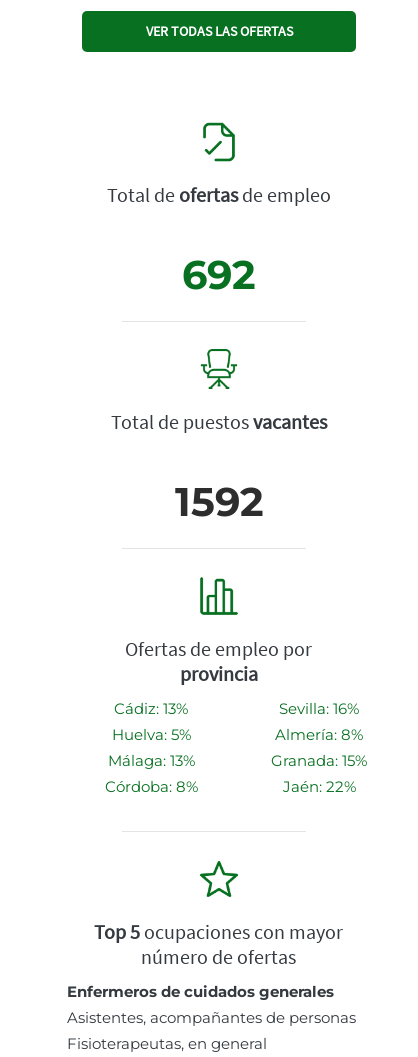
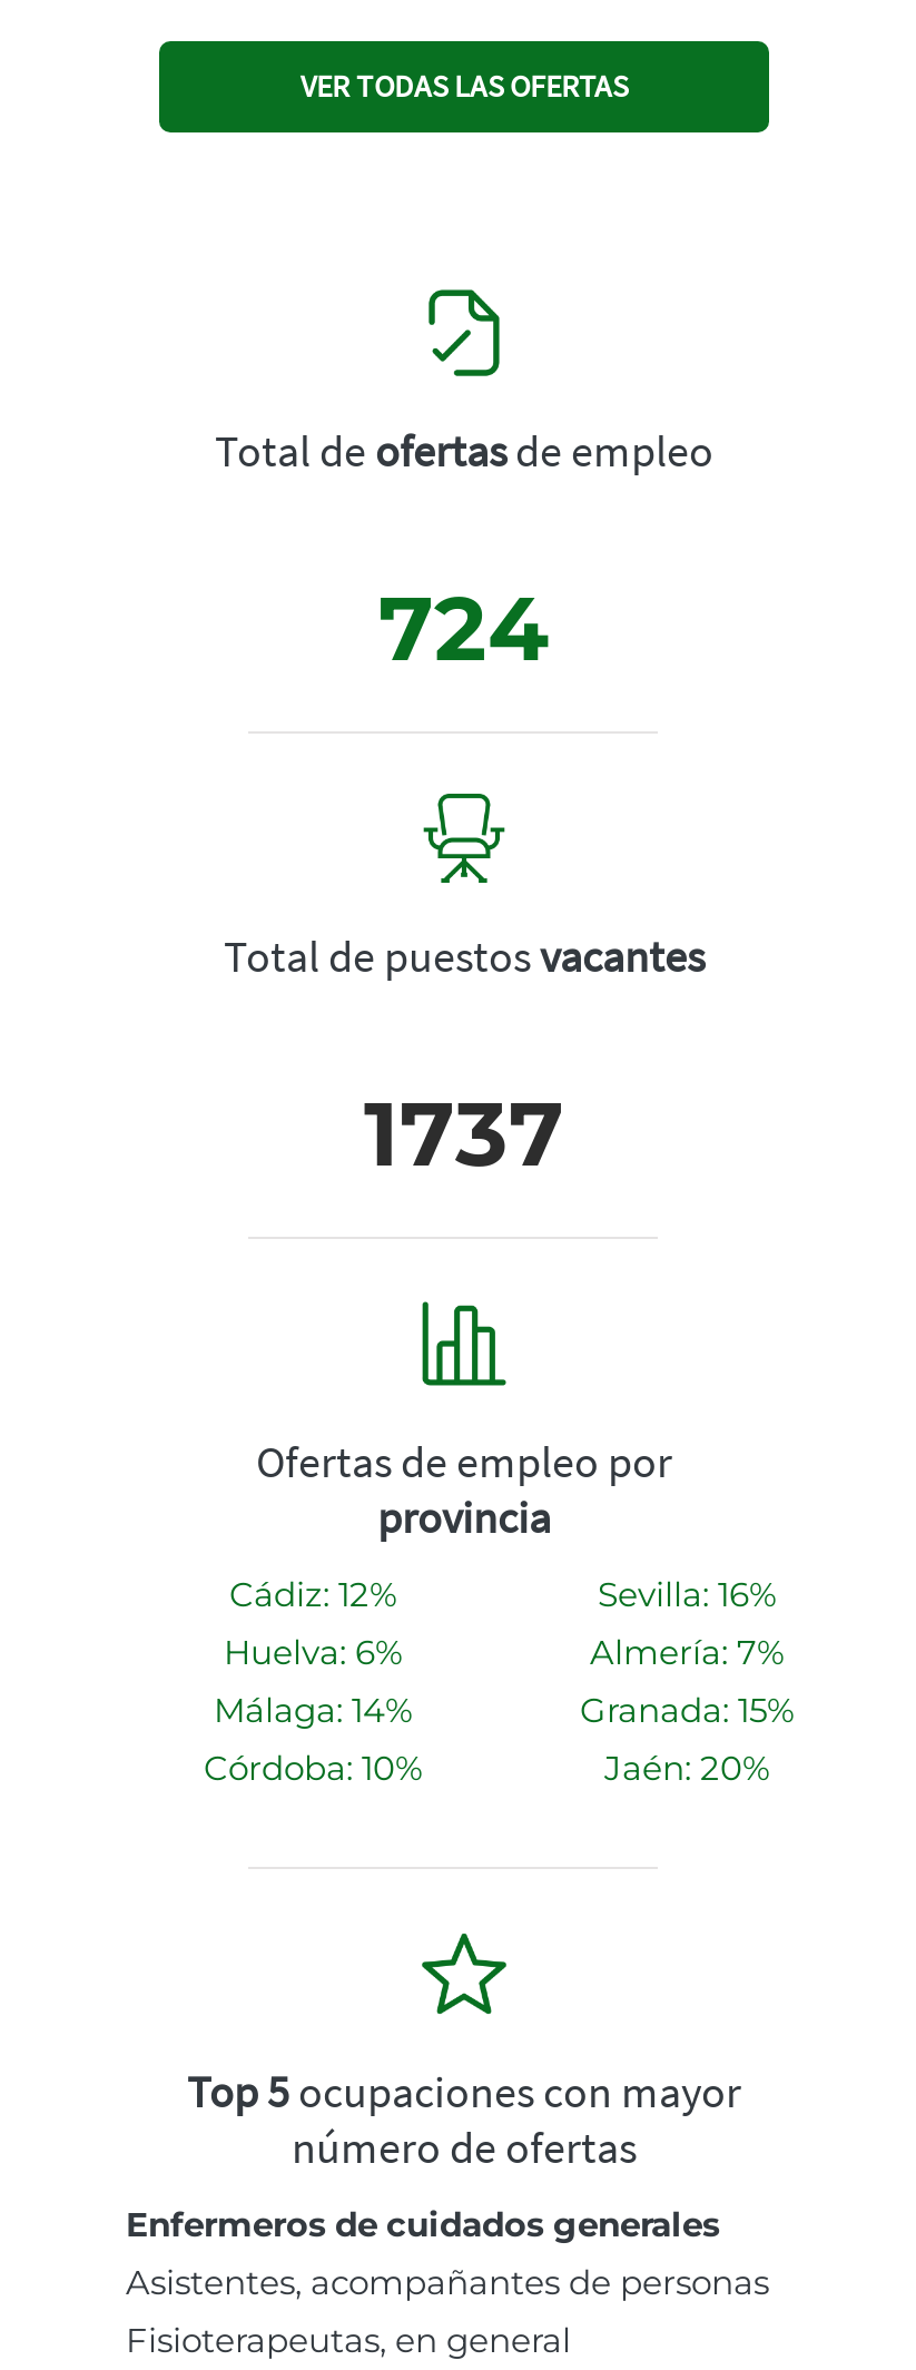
- 692
+ 724

- 1592
+ 1737

- Cádiz: 13%
+ Cádiz: 12%

- Huelva: 5%
+ Huelva: 6%

- Almería: 8%
+ Almería: 7%

- Málaga: 13%
+ Málaga: 14%

- Córdoba: 8%
+ Córdoba: 10%

- Jaén: 22%
+ Jaén: 20%
